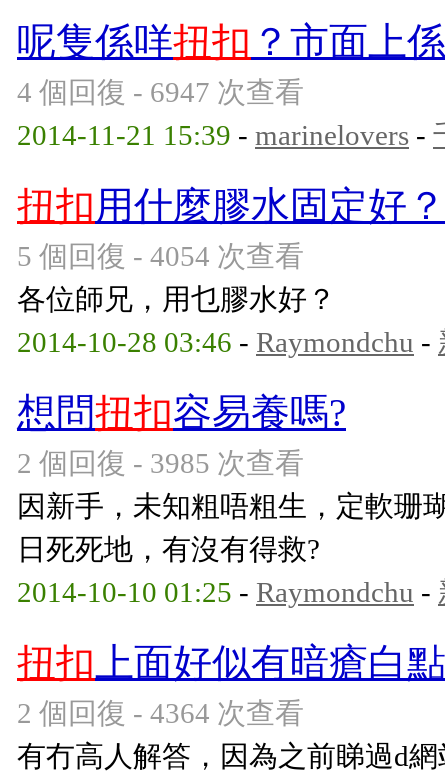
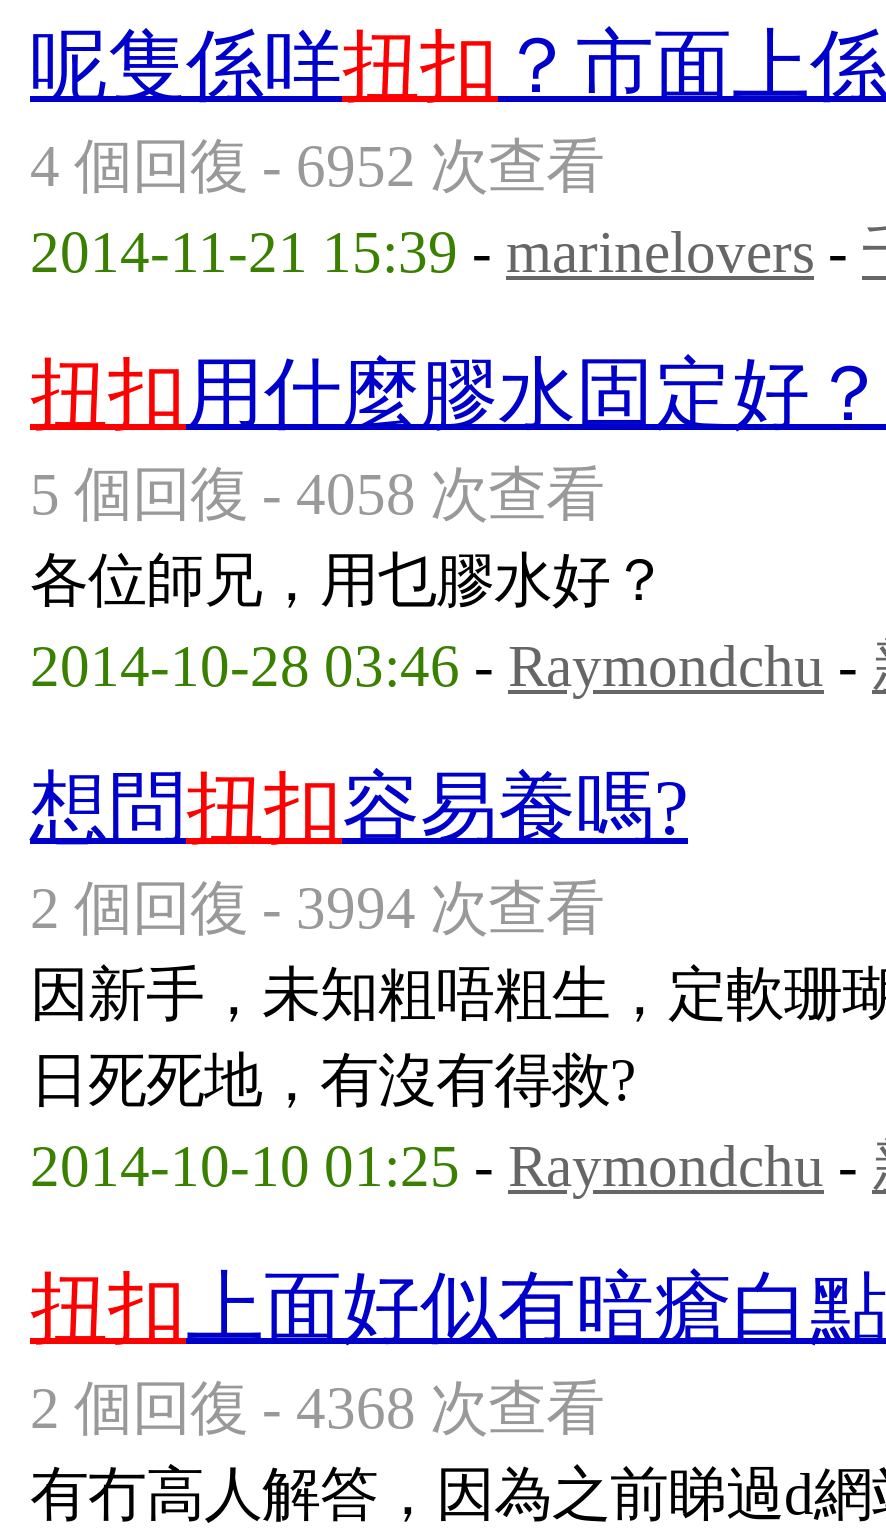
- 4 個回復 - 6947 次查看
+ 4 個回復 - 6952 次查看

- 5 個回復 - 4054 次查看
+ 5 個回復 - 4058 次查看

- 2 個回復 - 3985 次查看
+ 2 個回復 - 3994 次查看

- 2 個回復 - 4364 次查看
+ 2 個回復 - 4368 次查看
